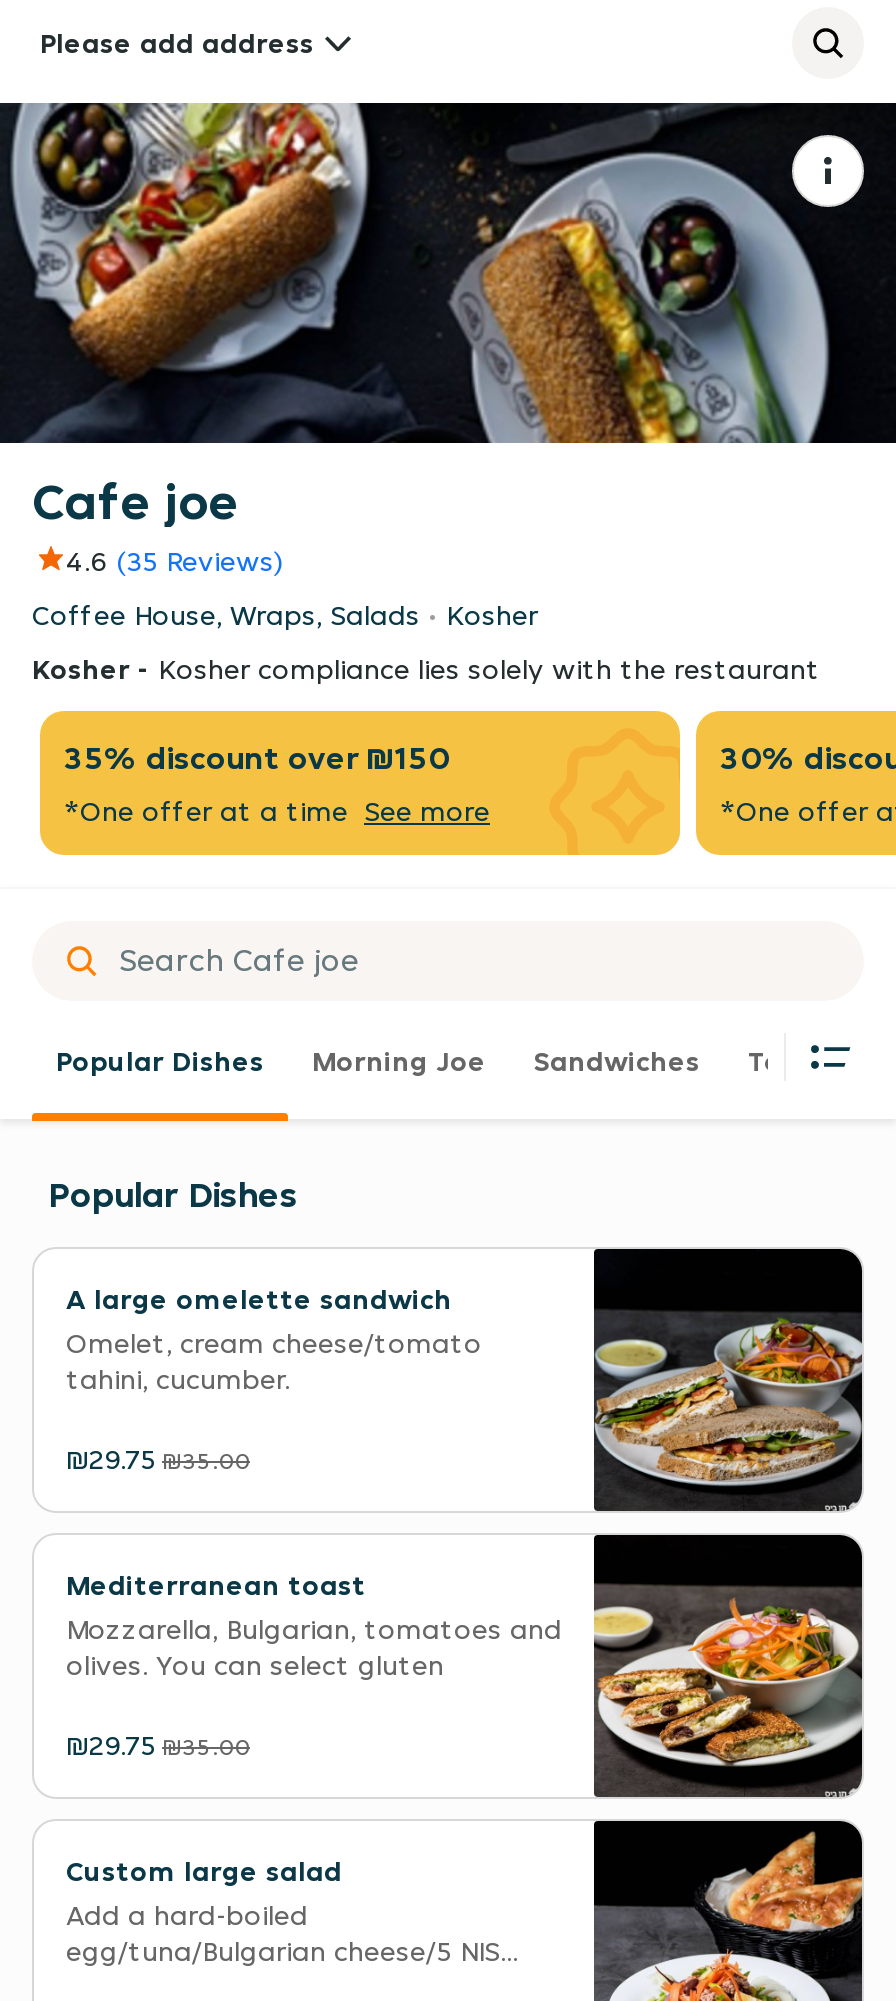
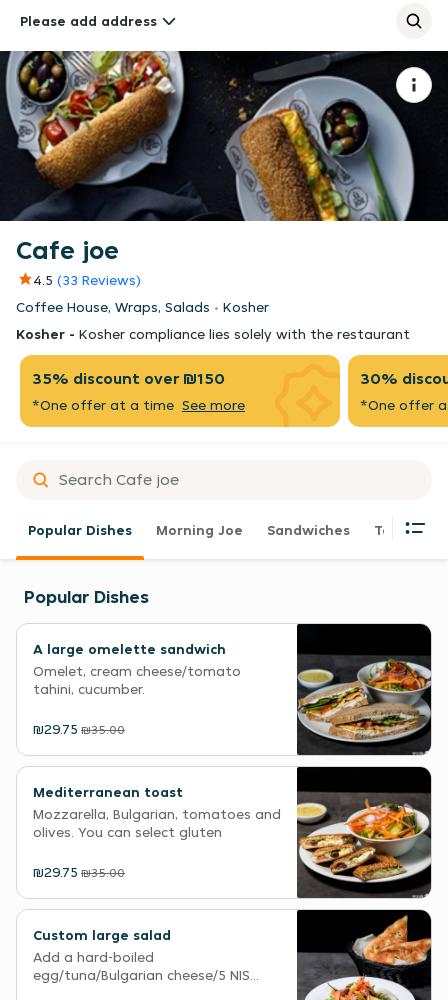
- 4.6 (35 Reviews)
+ 4.5 (33 Reviews)
